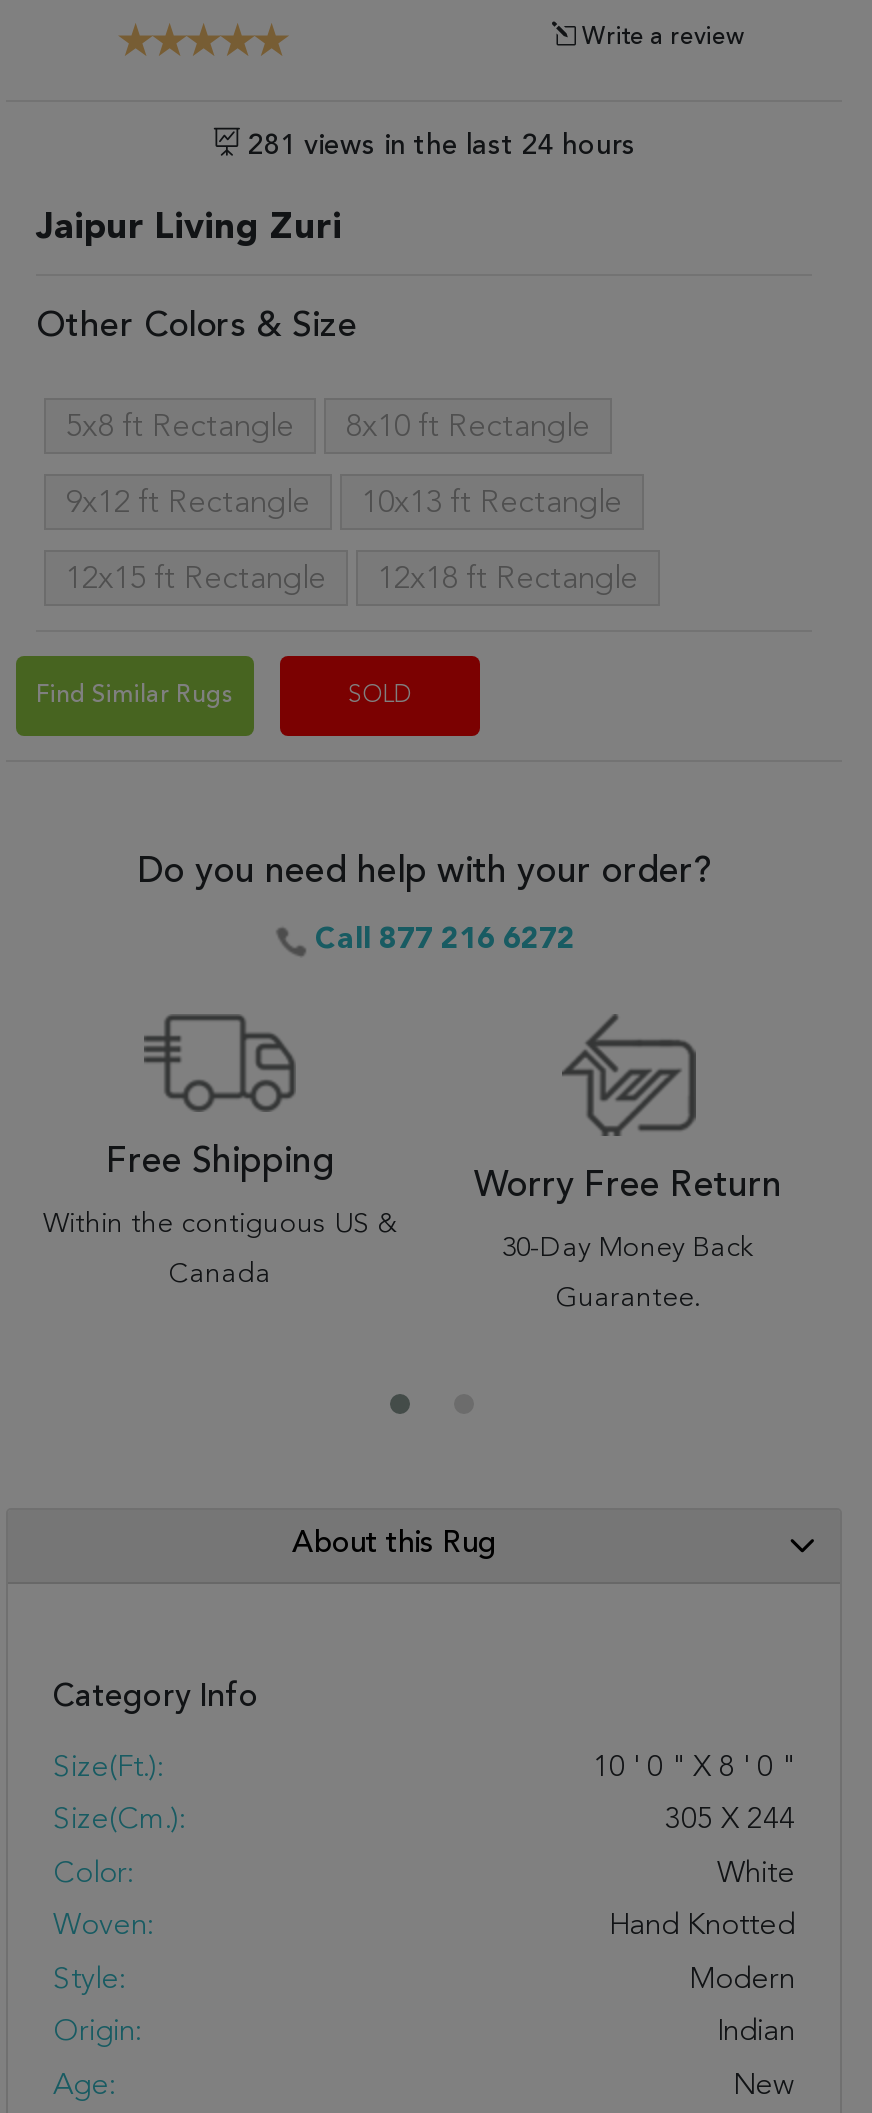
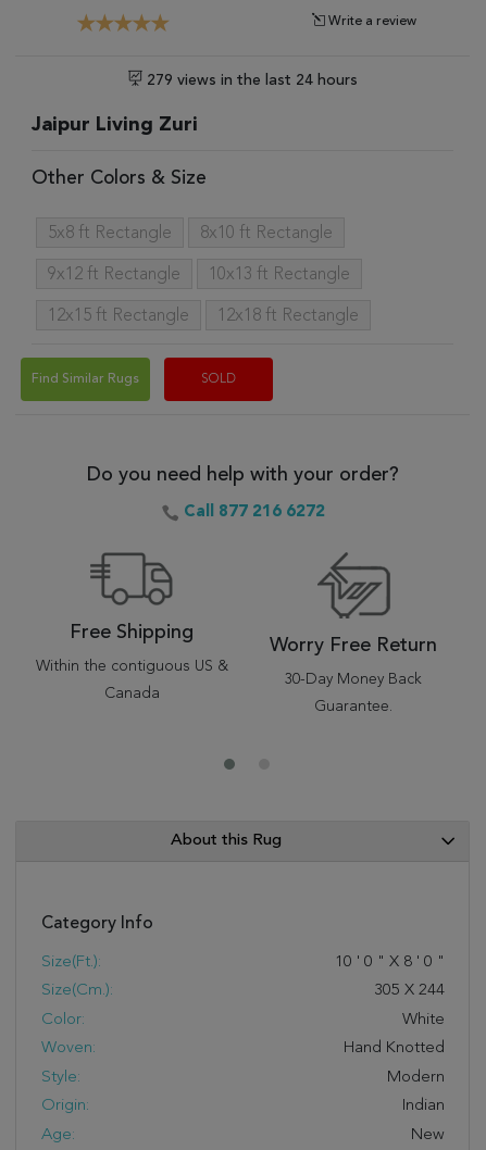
- 281 views in the last 24 hours
+ 279 views in the last 24 hours
